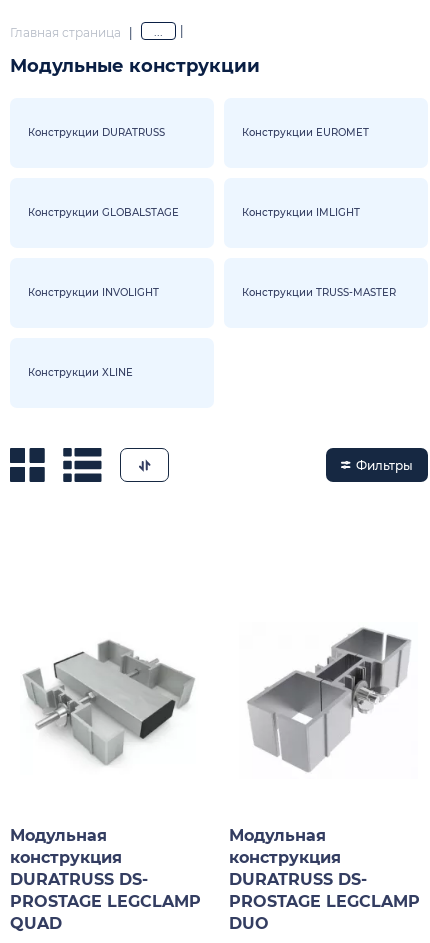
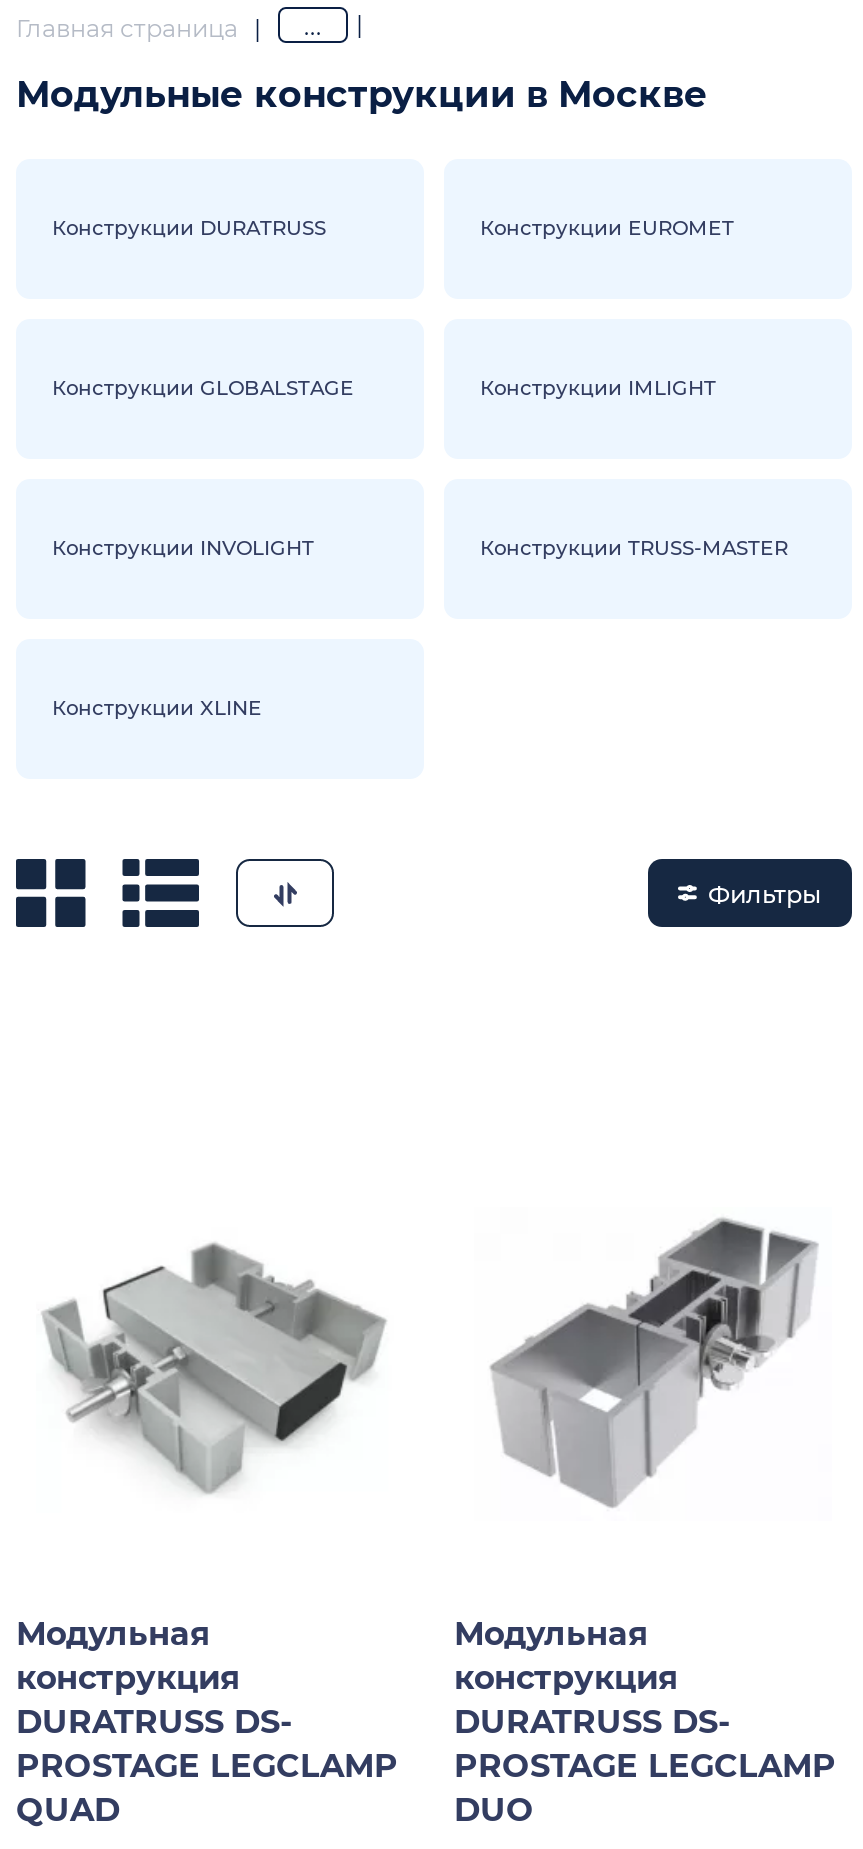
- Модульные конструкции
+ Модульные конструкции в Москве
